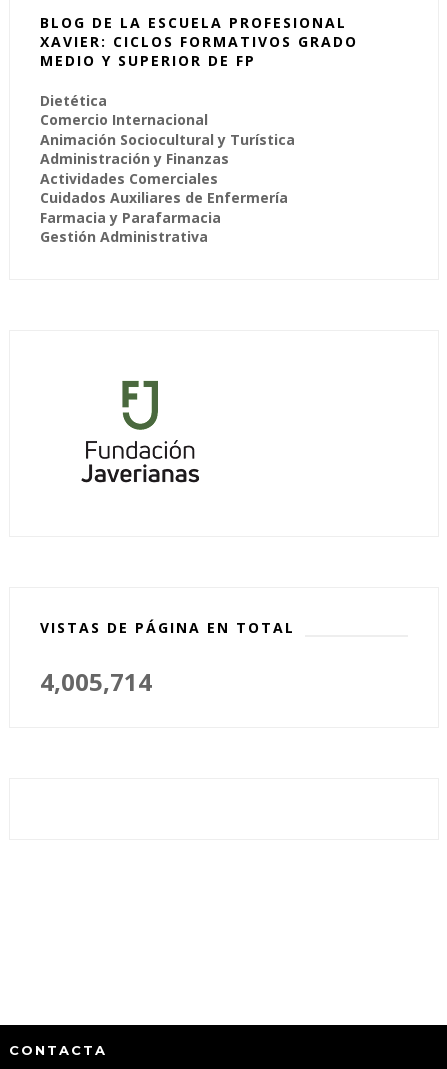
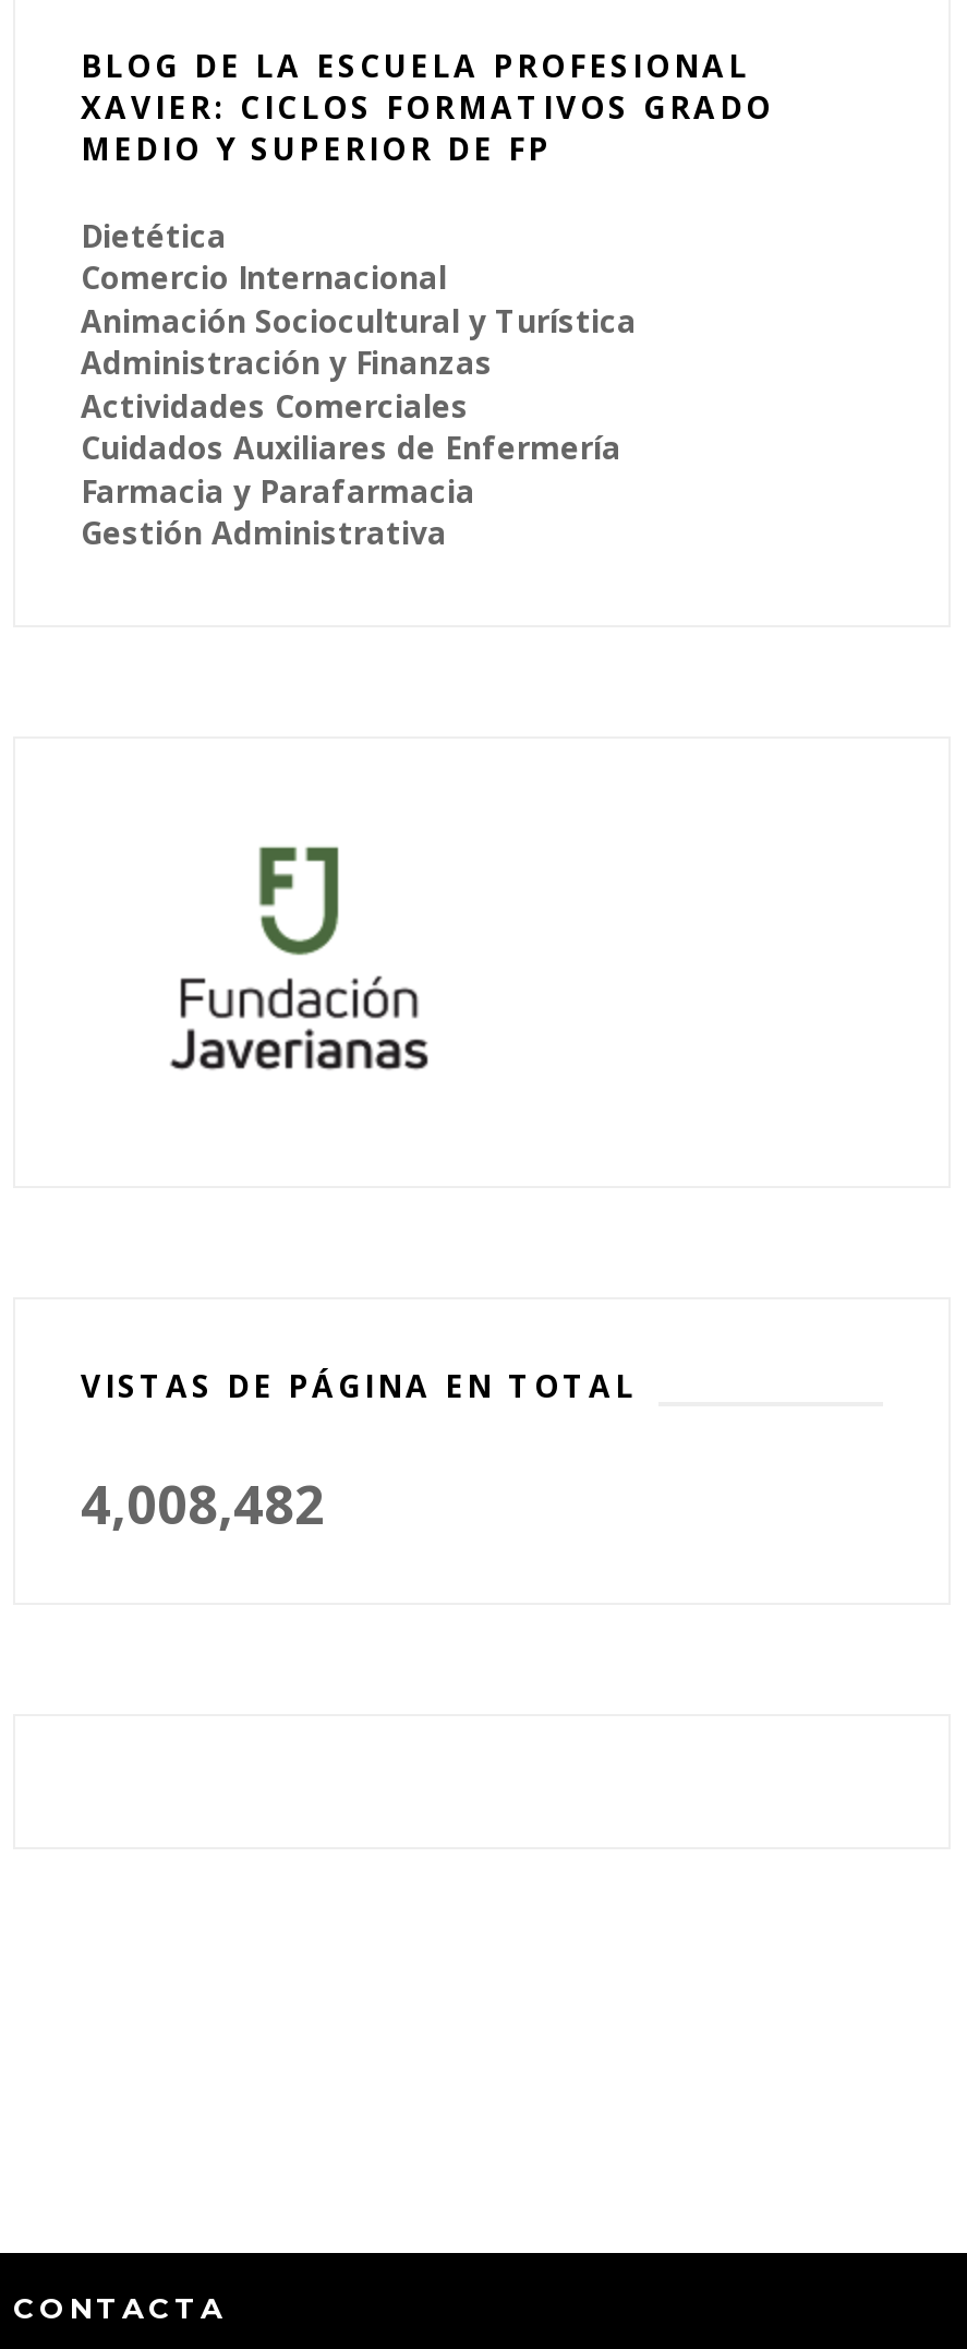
- 4,005,714
+ 4,008,482
